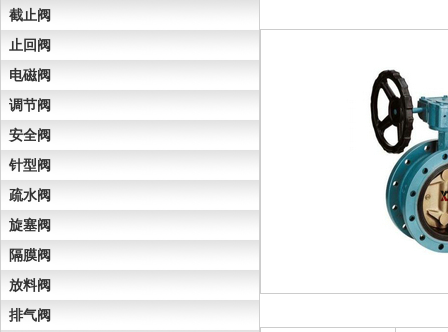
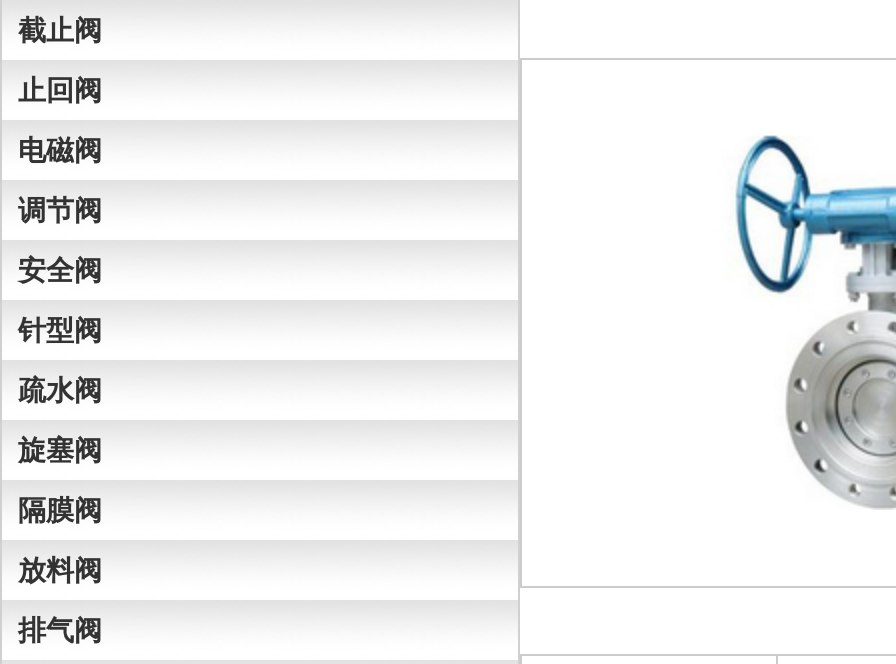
- [image]
+ [image]
